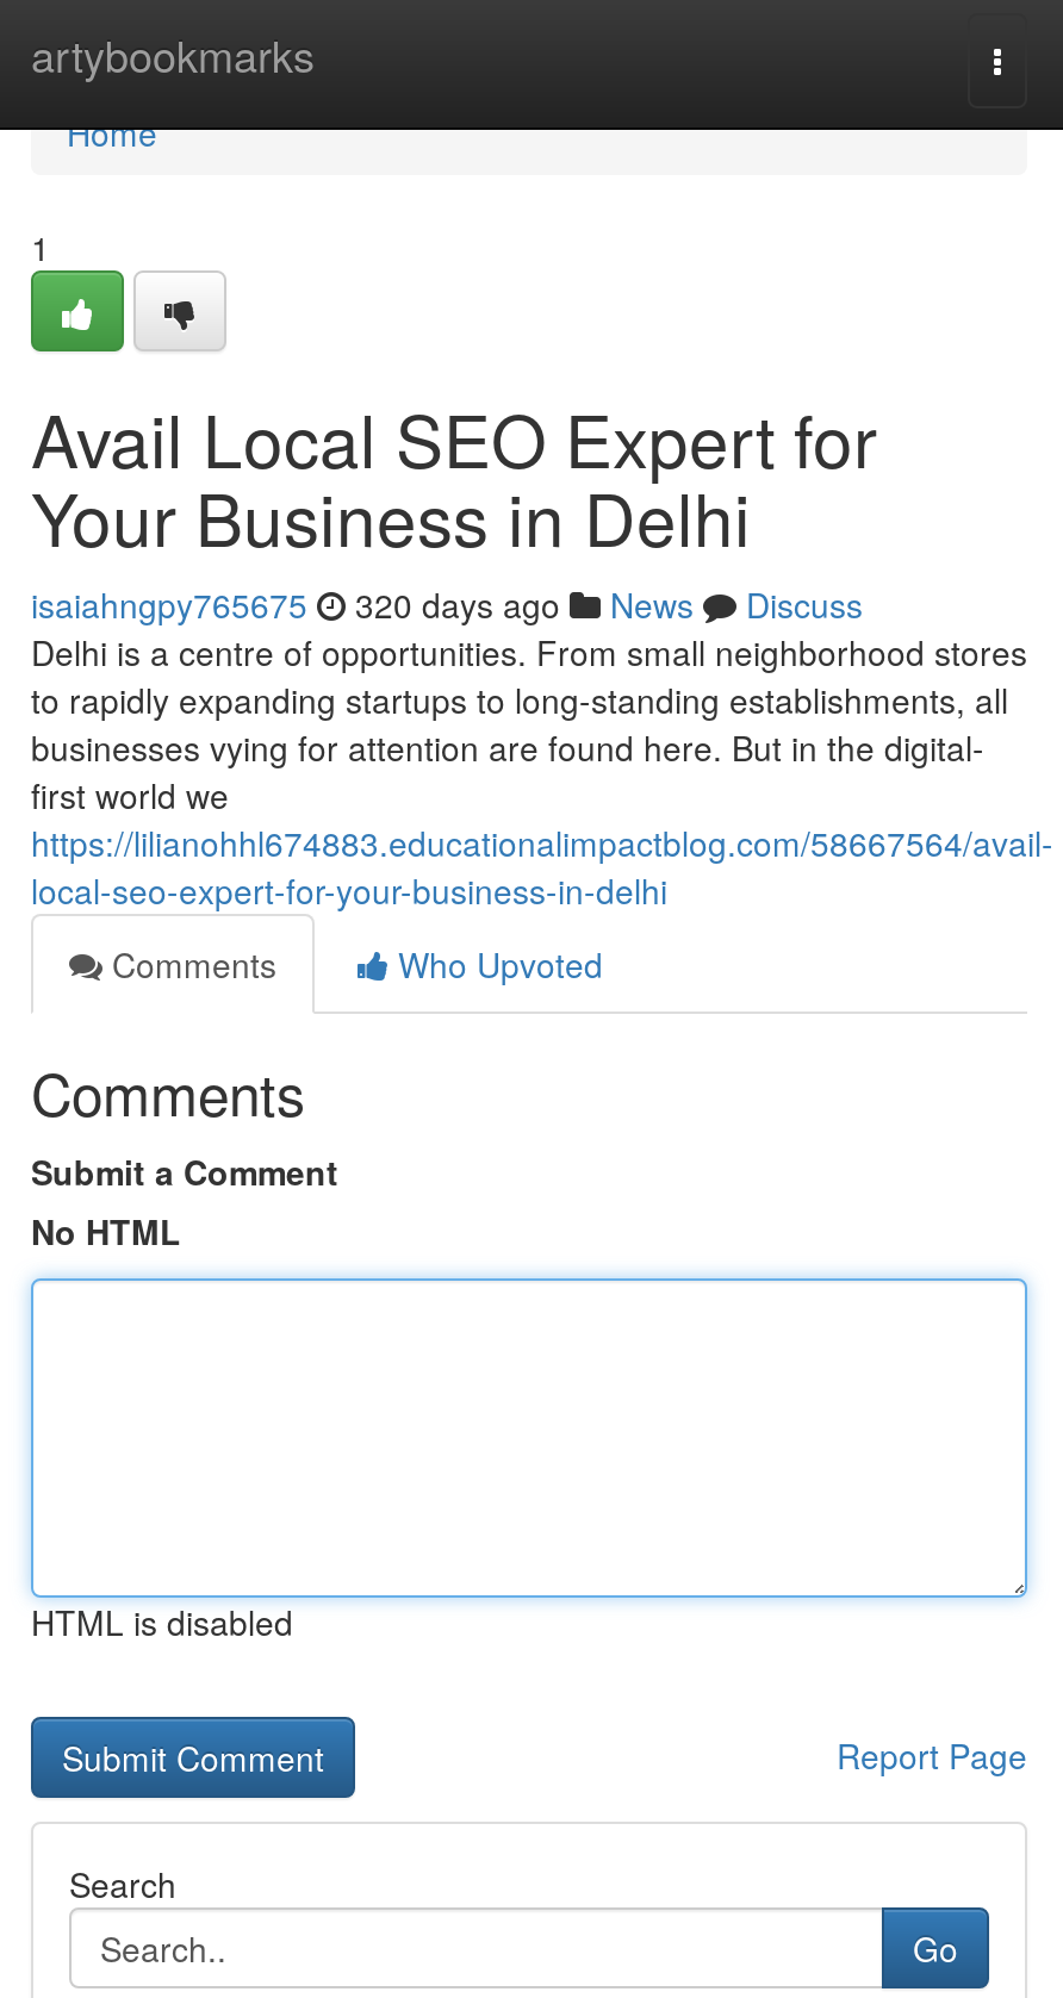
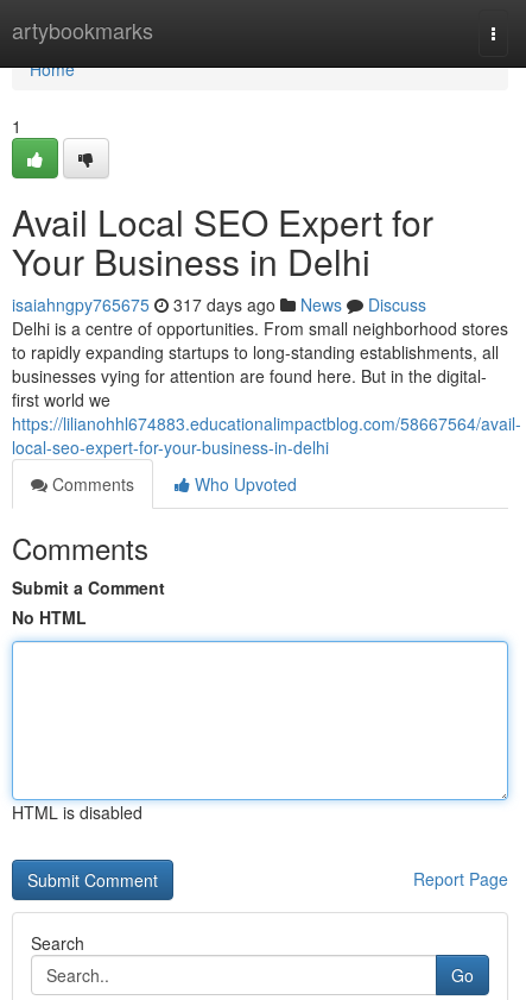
- isaiahngpy765675 320 days ago News Discuss
+ isaiahngpy765675 317 days ago News Discuss
